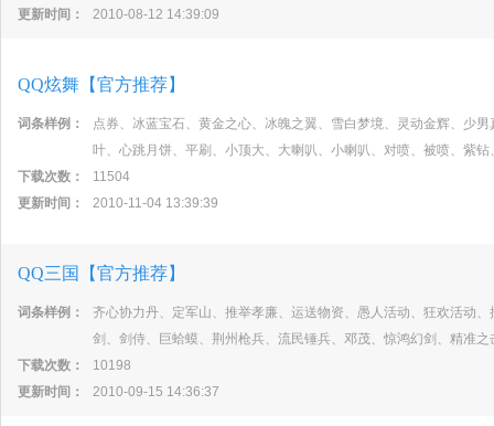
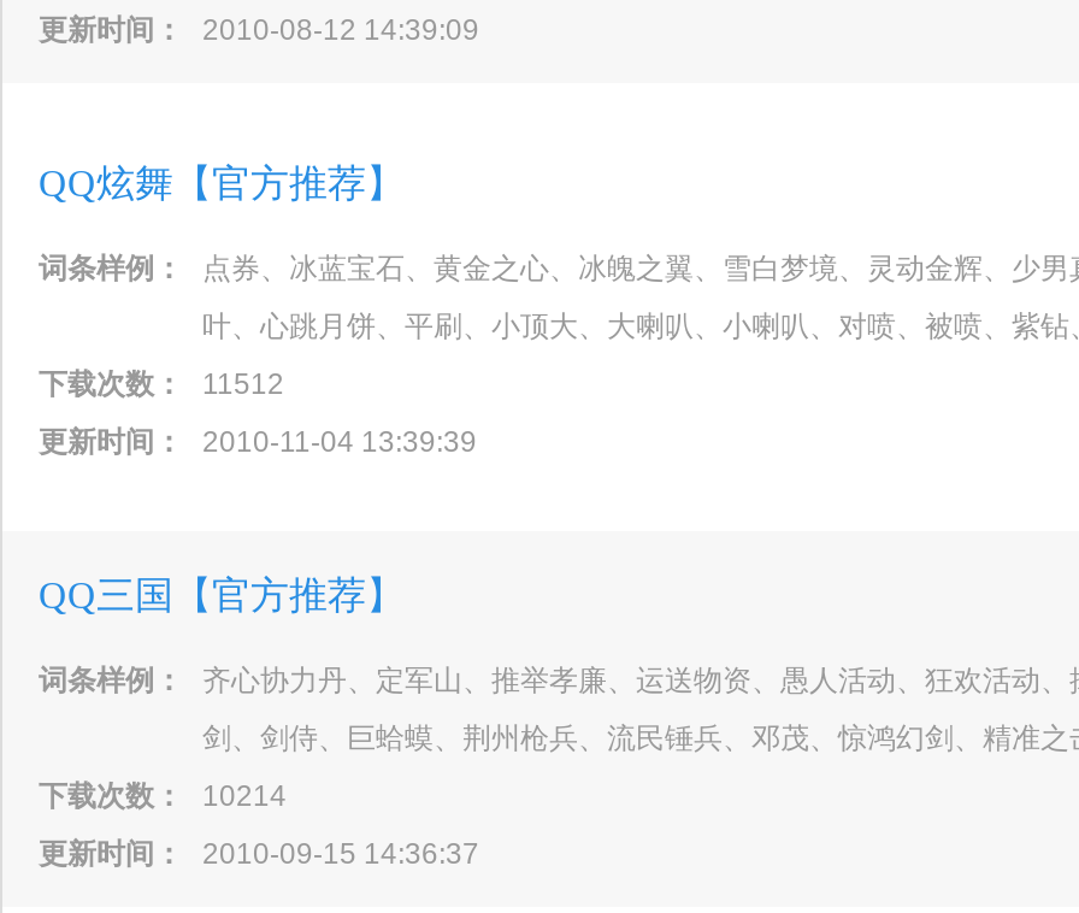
- 下载次数： 11504
+ 下载次数： 11512

- 下载次数： 10198
+ 下载次数： 10214
